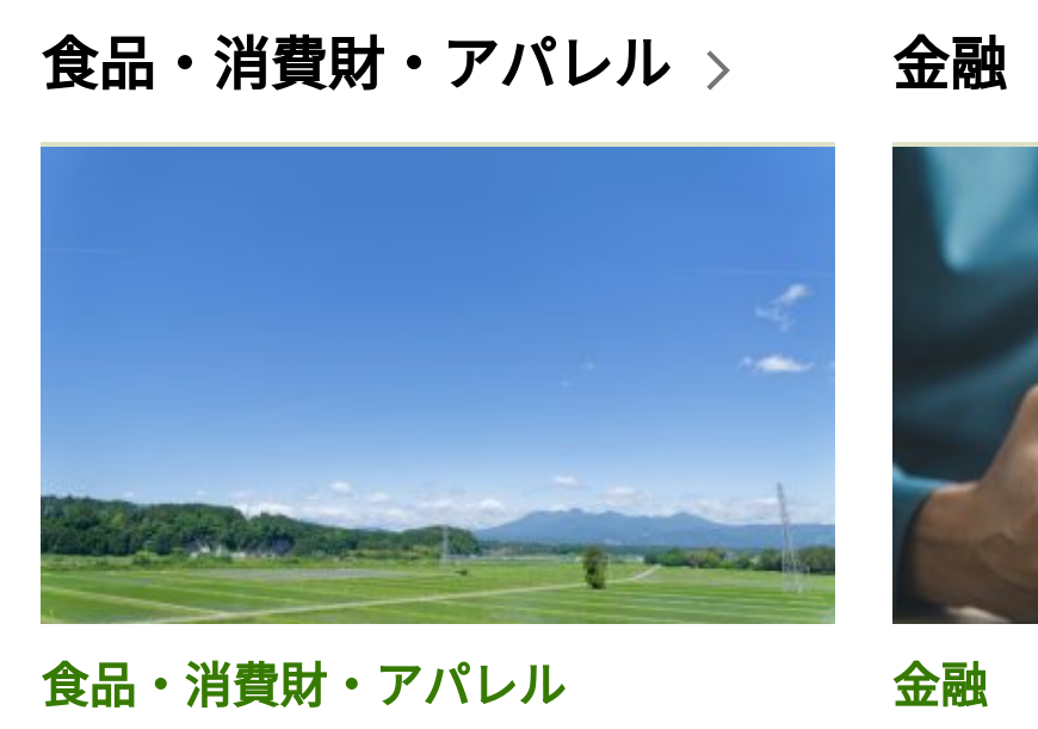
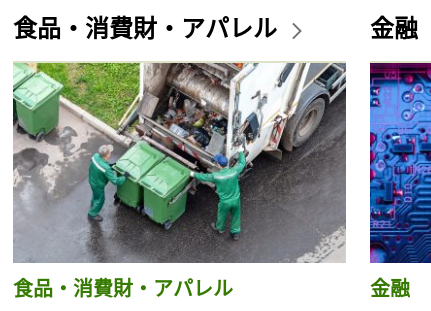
- [image]
+ [image]

- [image]
+ [image]
